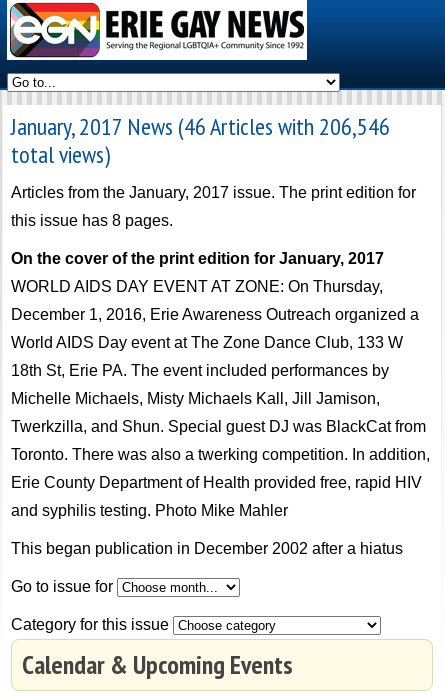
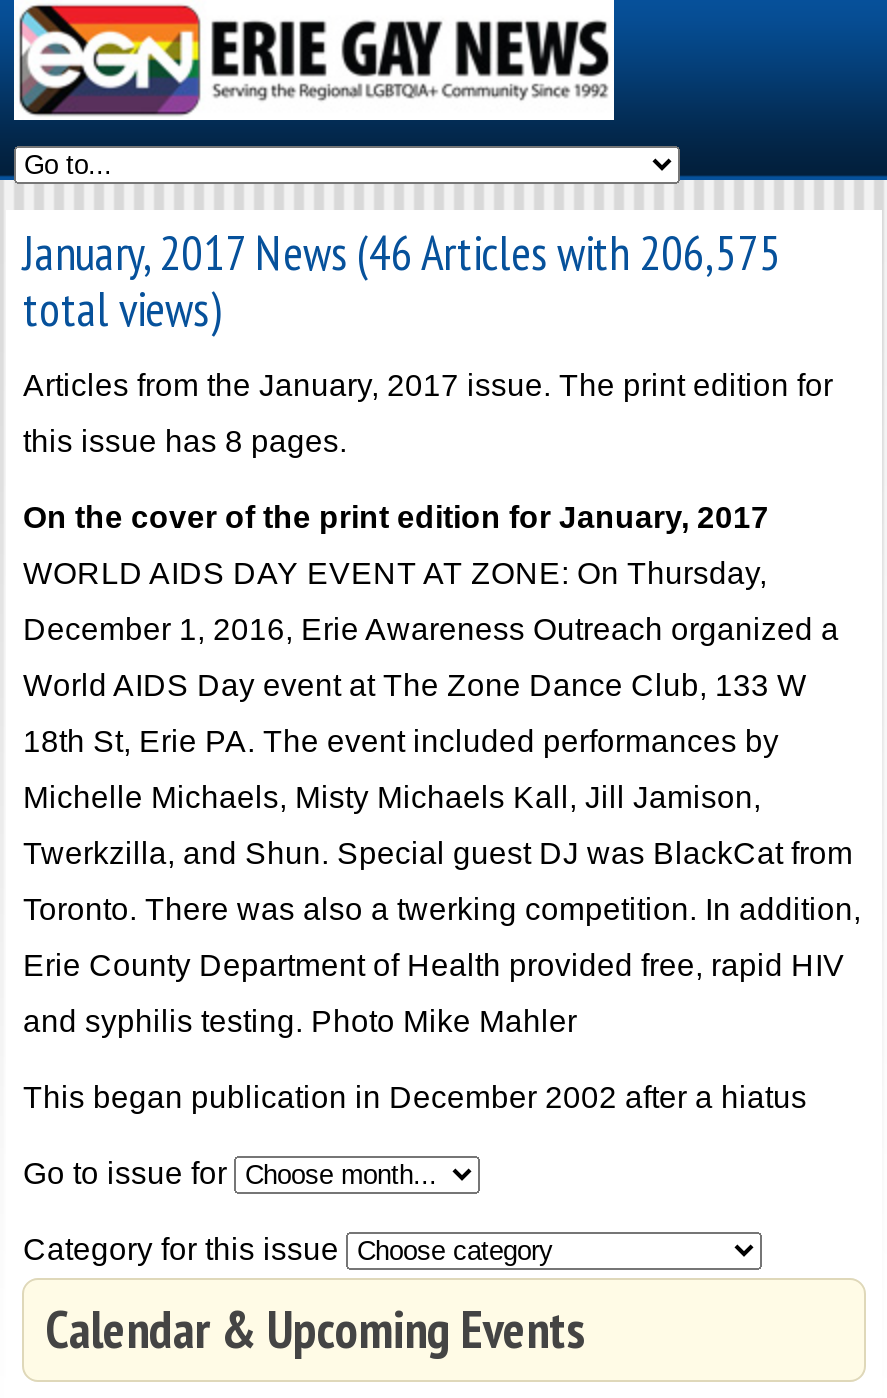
- January, 2017 News (46 Articles with 206,546
+ January, 2017 News (46 Articles with 206,575
